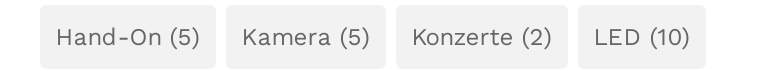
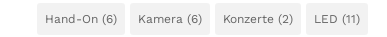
- Hand-On (5)
+ Hand-On (6)

- Kamera (5)
+ Kamera (6)

- LED (10)
+ LED (11)
